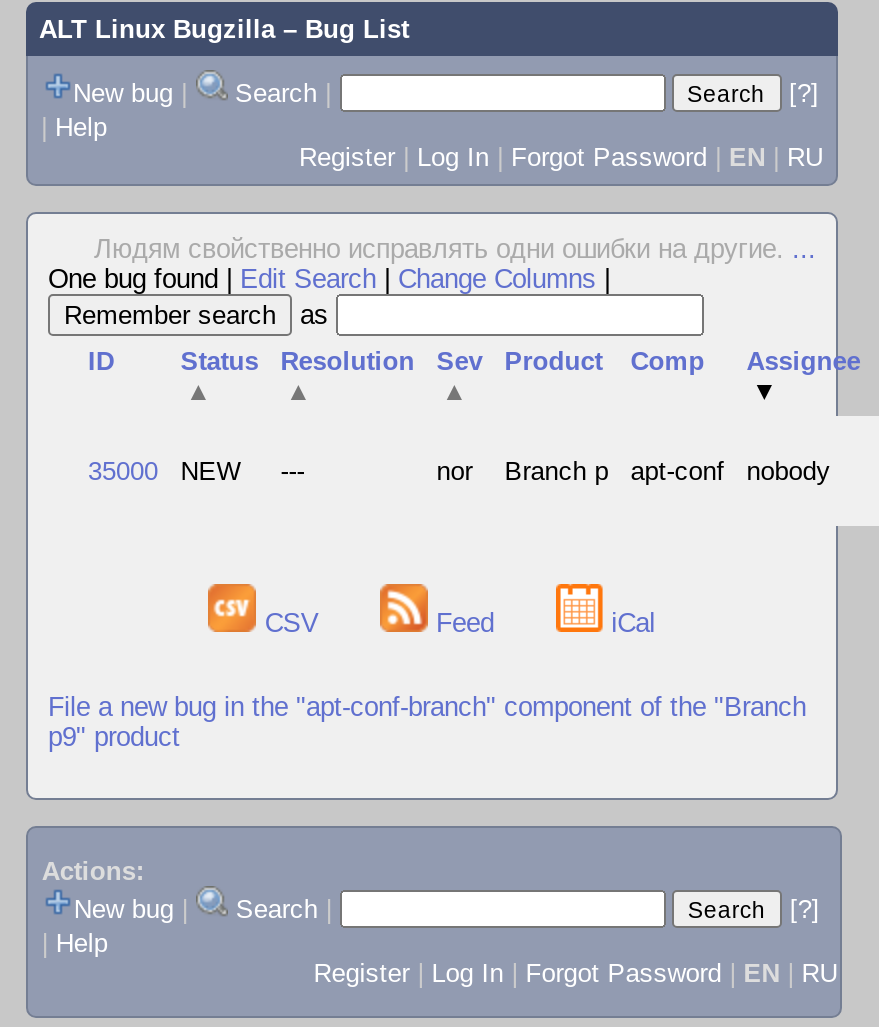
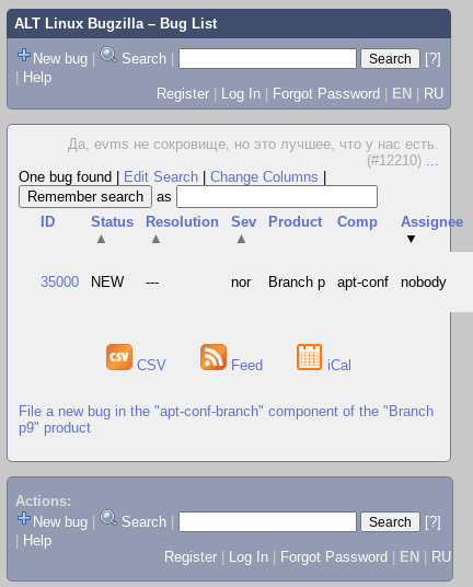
- Людям свойственно исправлять одни ошибки на другие....
+ Да, evms не сокровище, но это лучшее, что у нас есть.
+ (#12210)...
